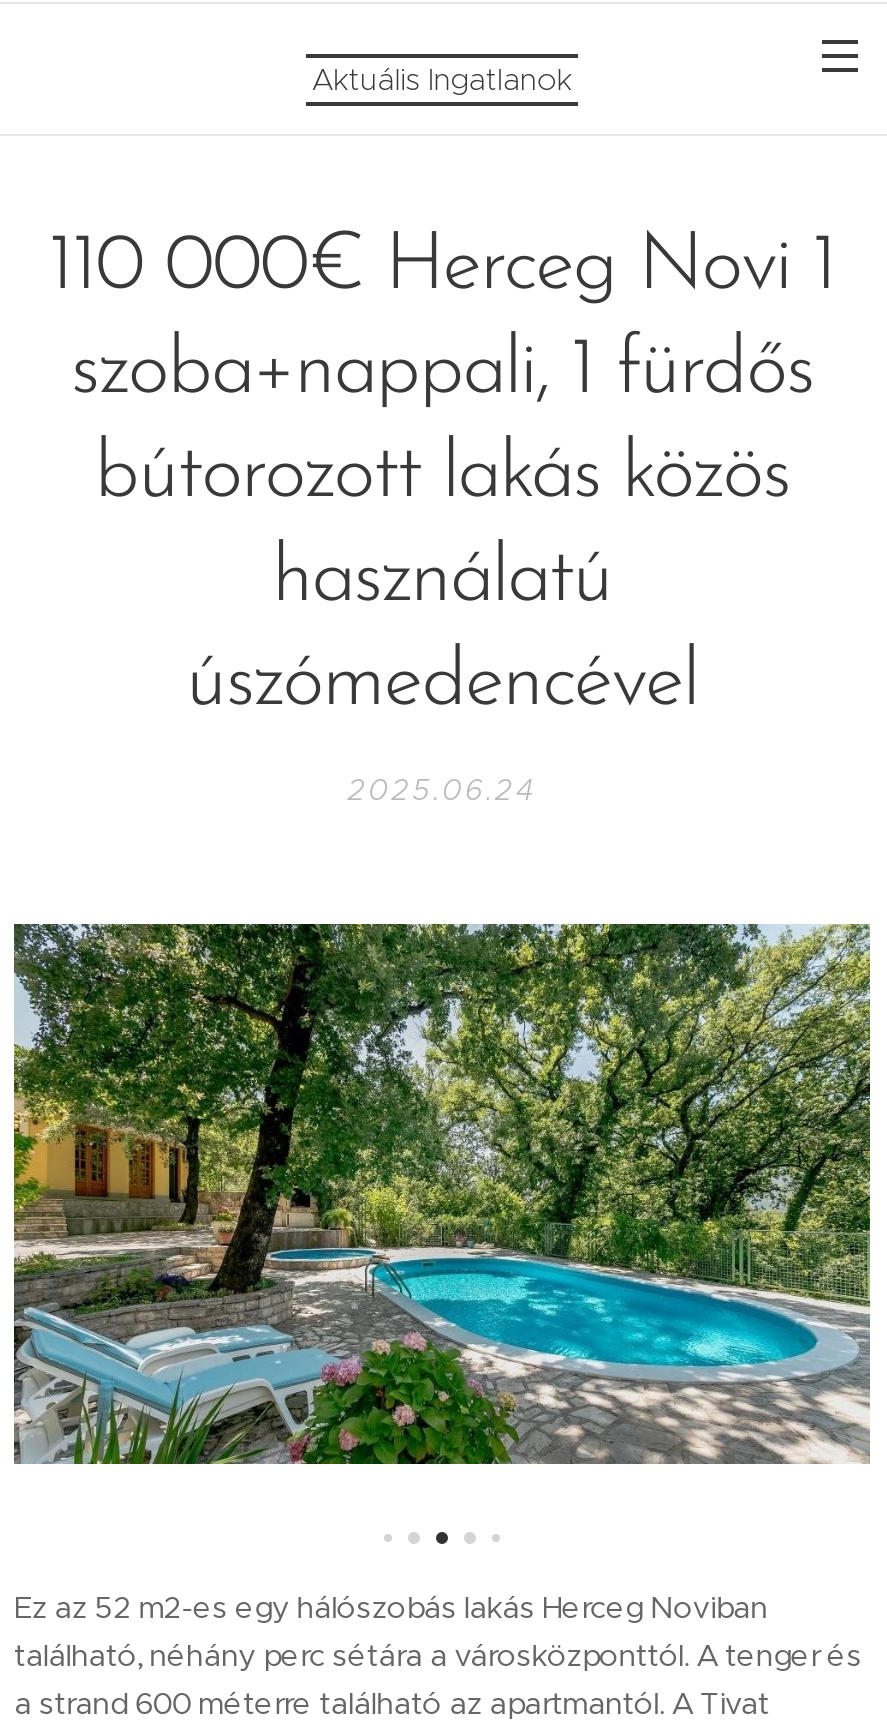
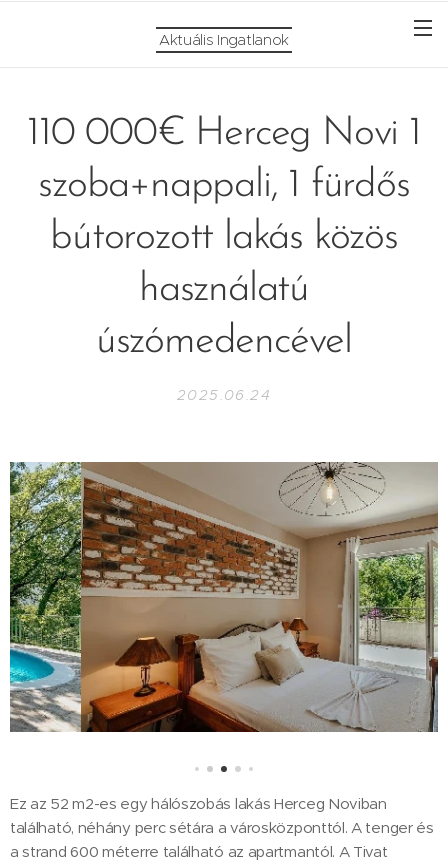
- [image]
+ [image]
